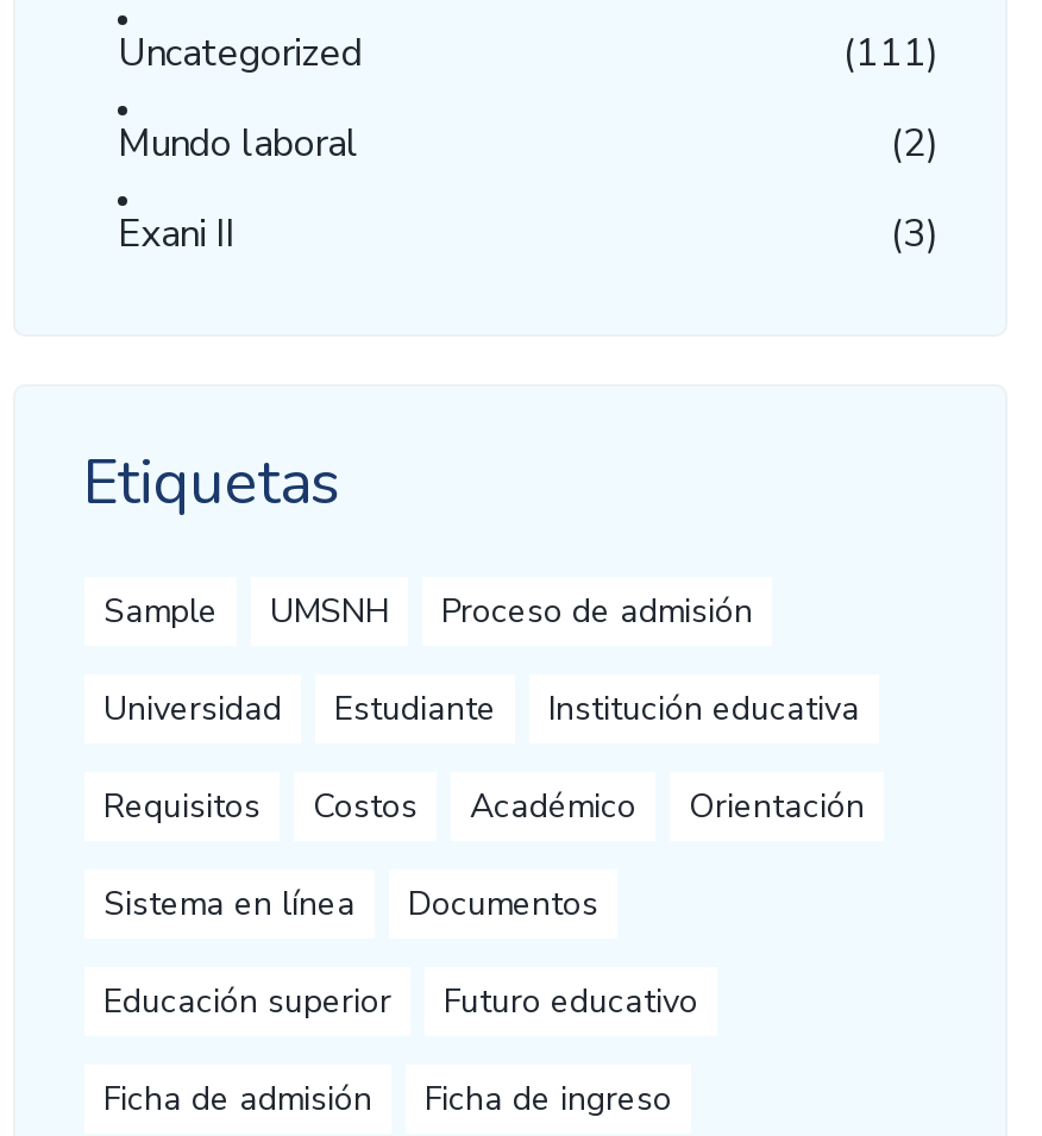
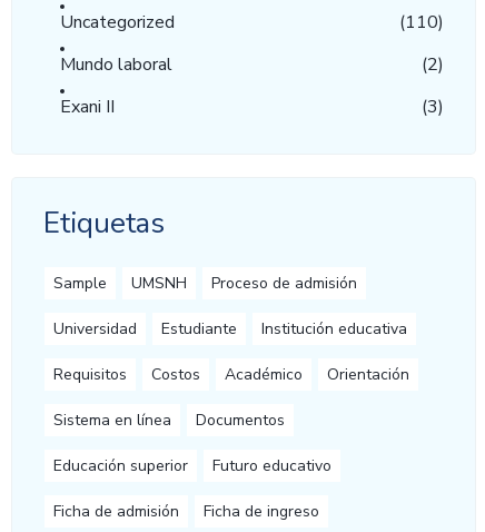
- (111)
+ (110)
